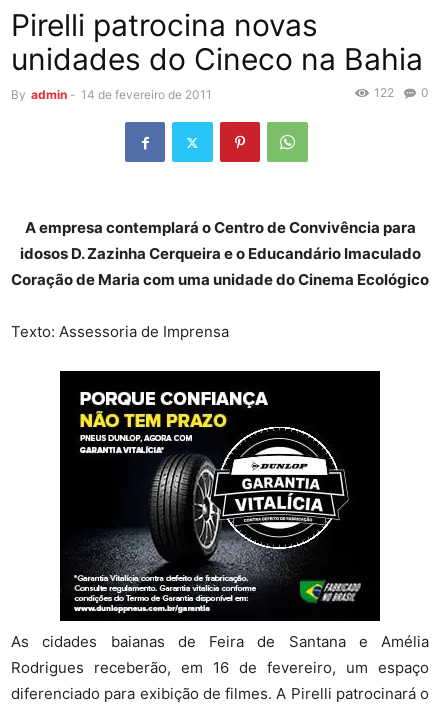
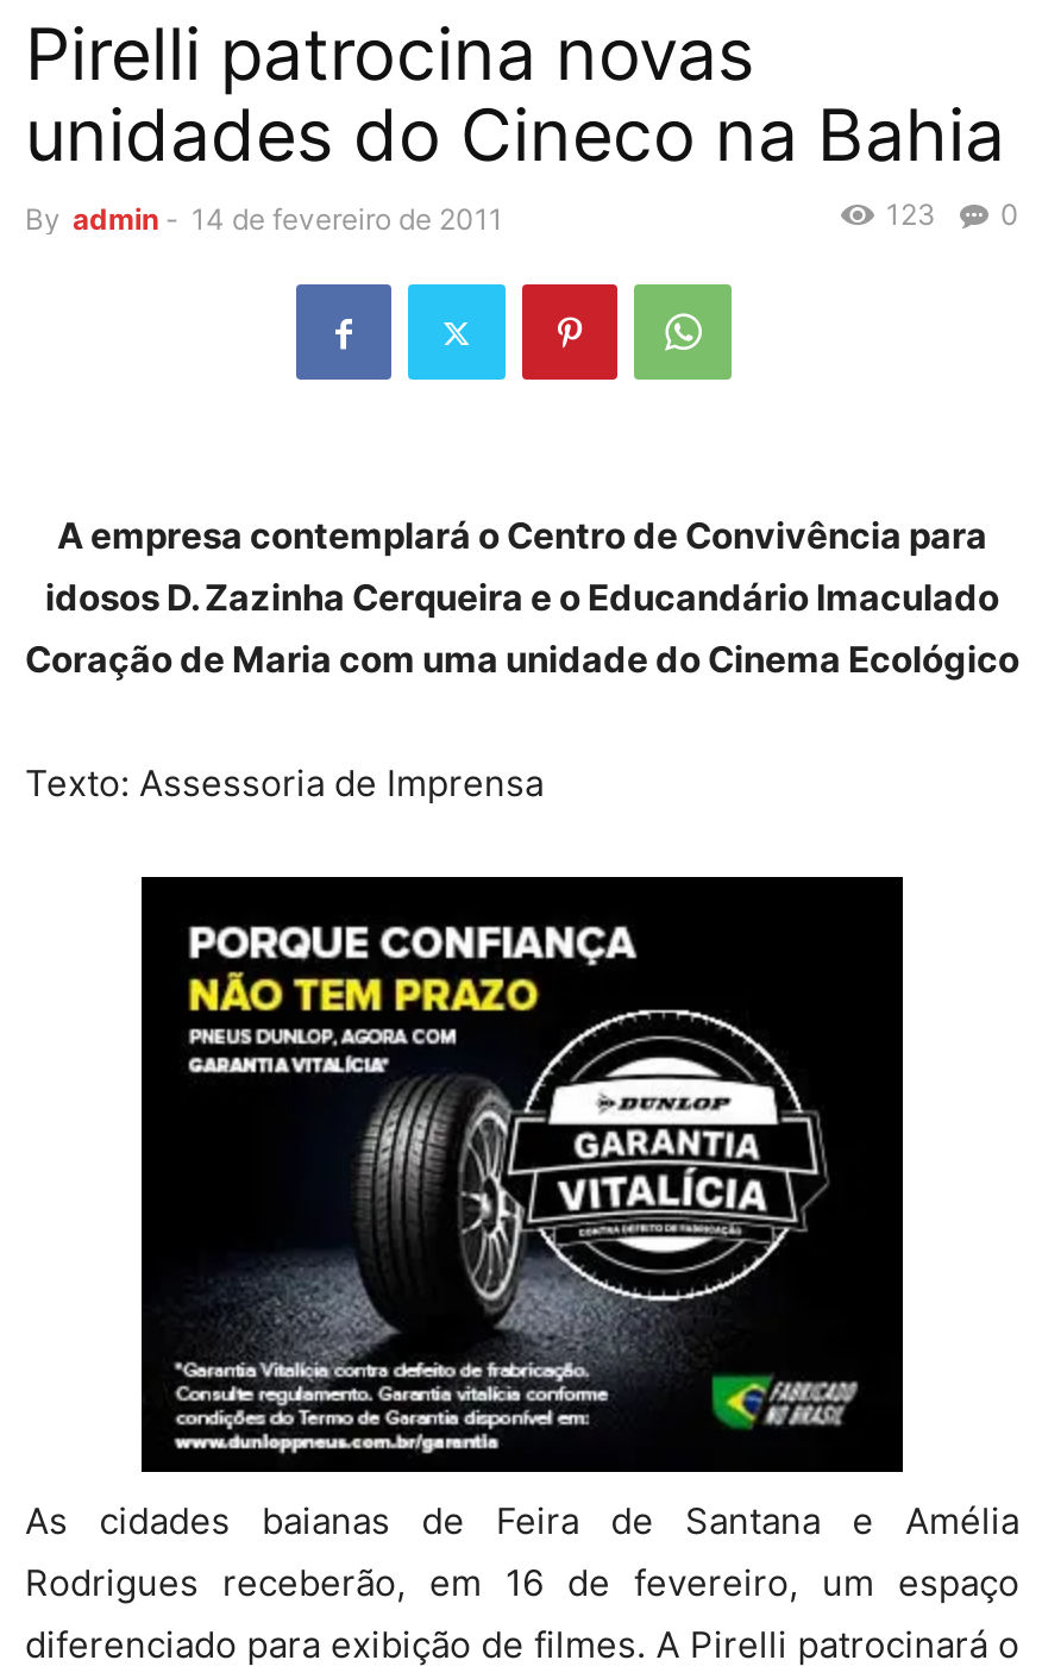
- 122 0
+ 123 0
